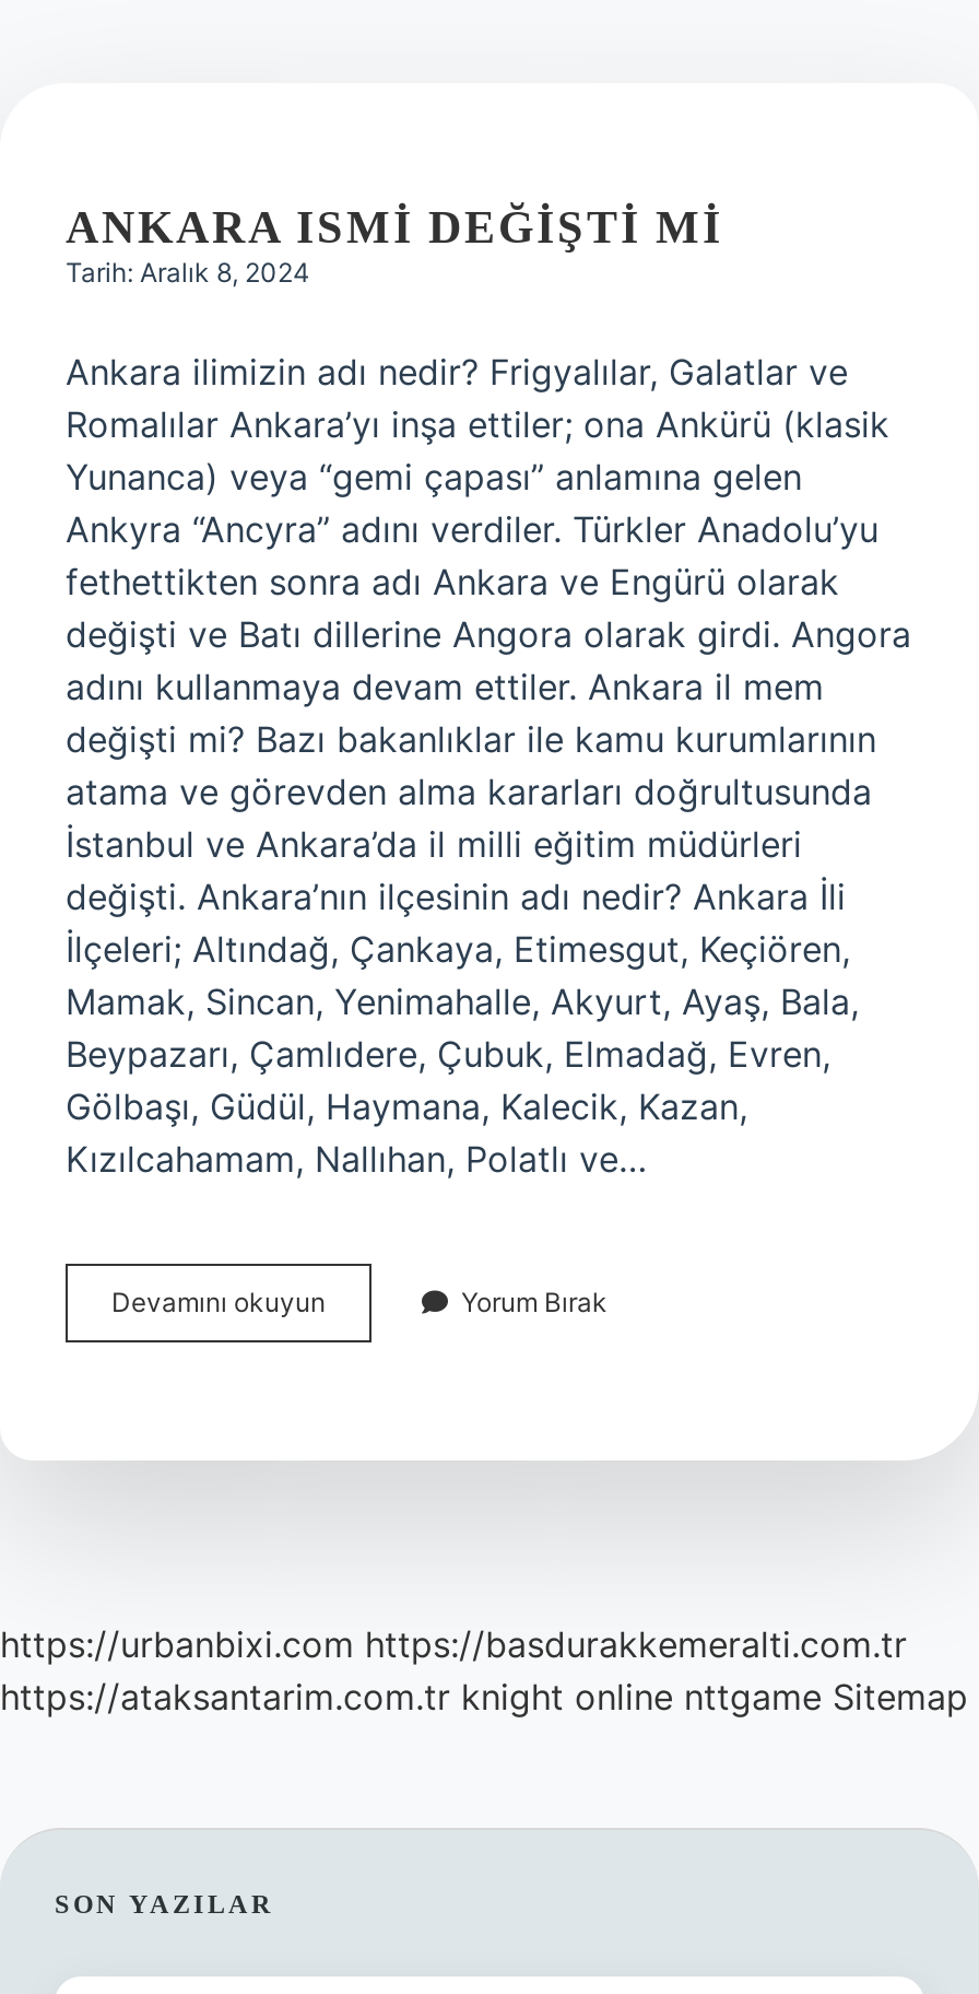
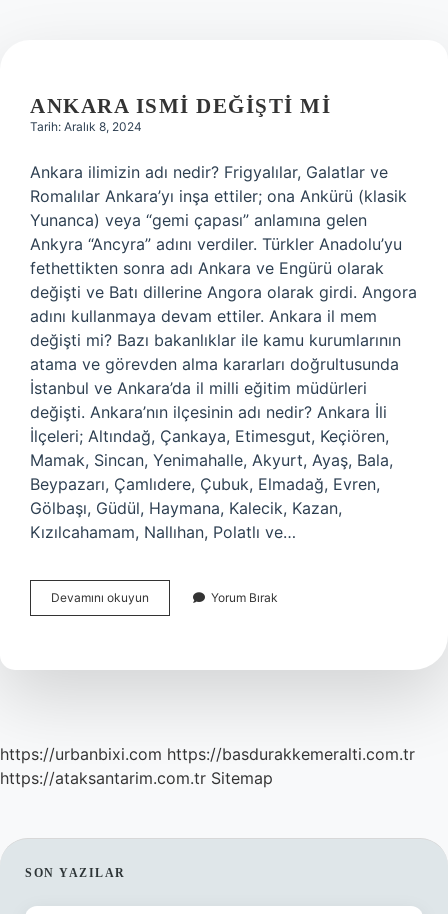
- https://ataksantarim.com.tr knight online nttgame Sitemap
+ https://ataksantarim.com.tr Sitemap
